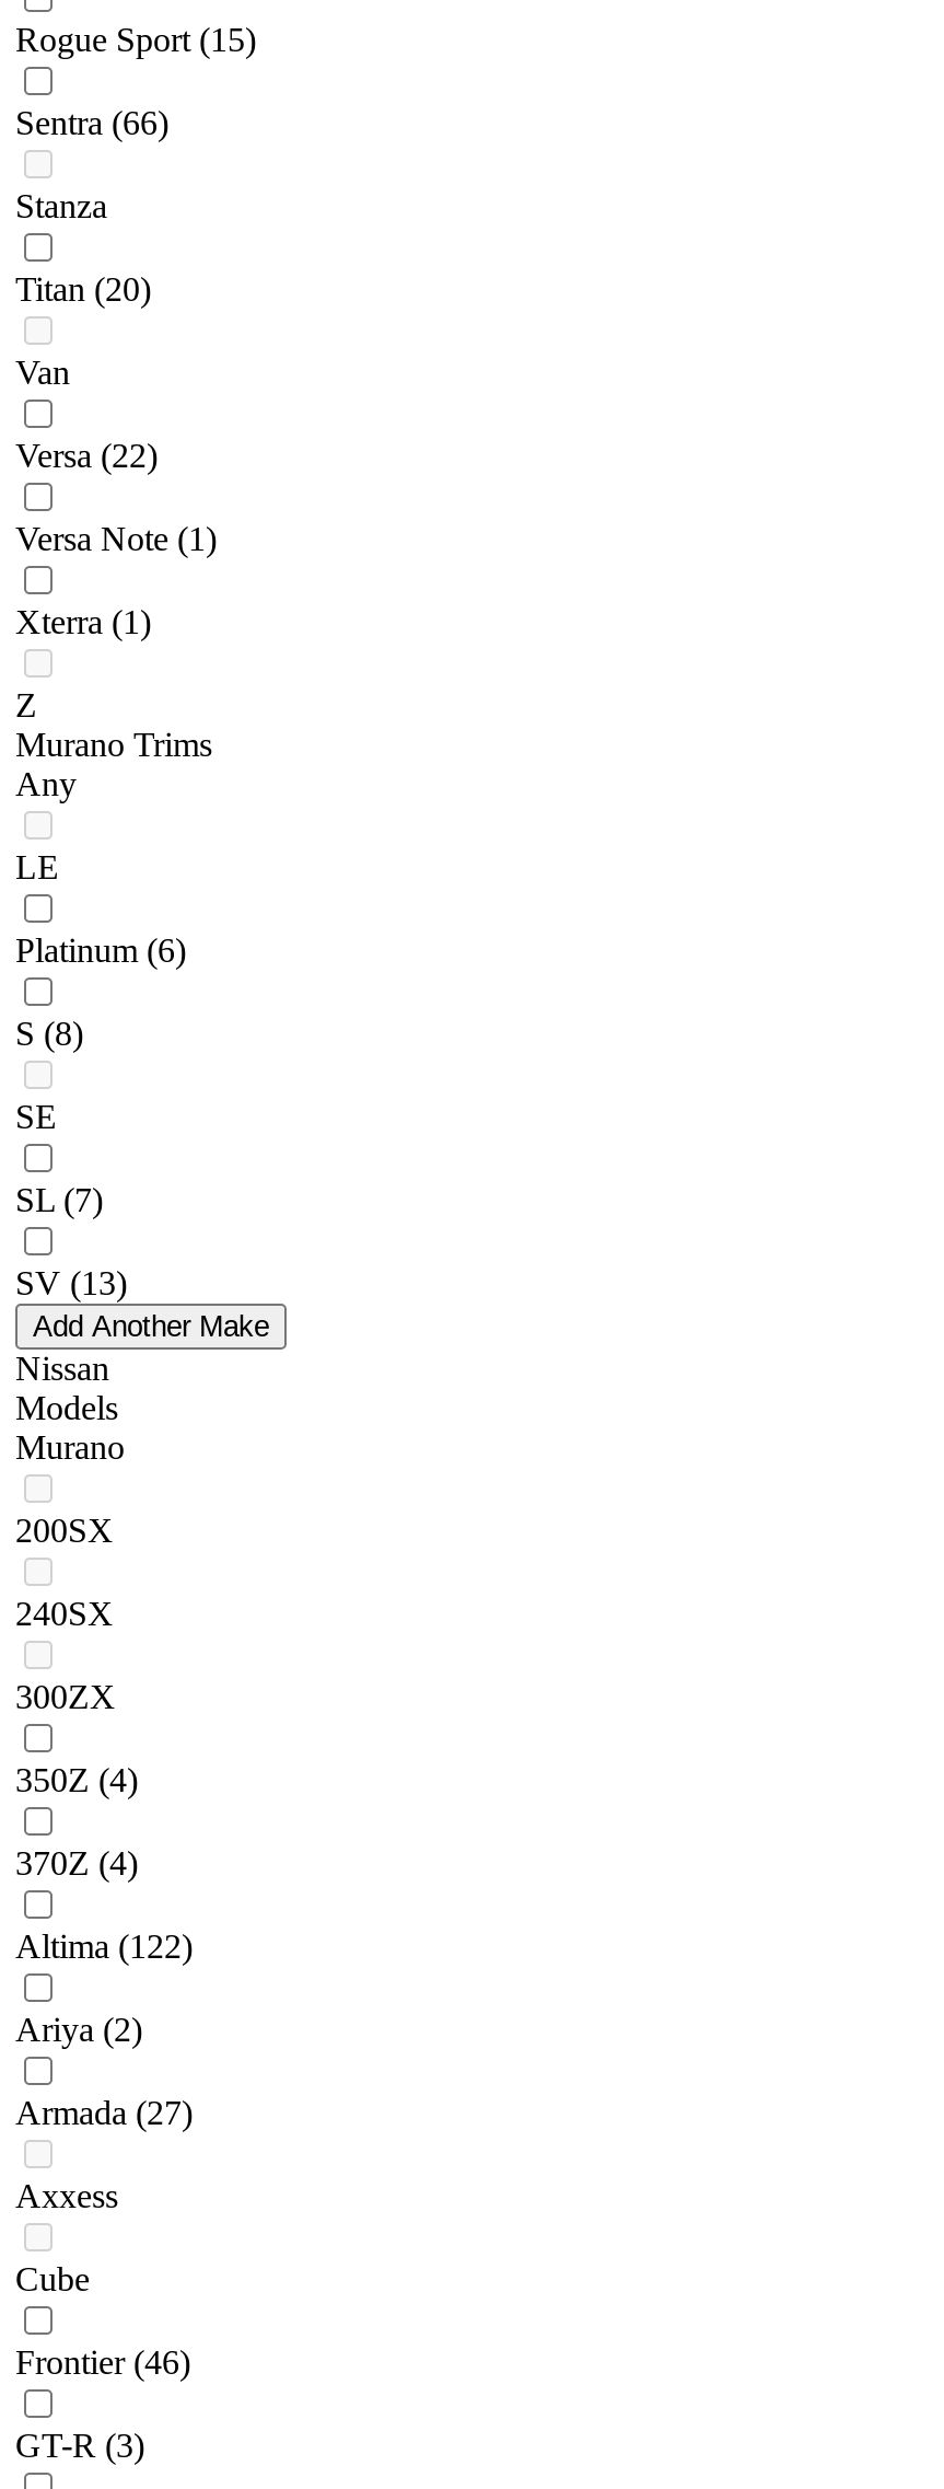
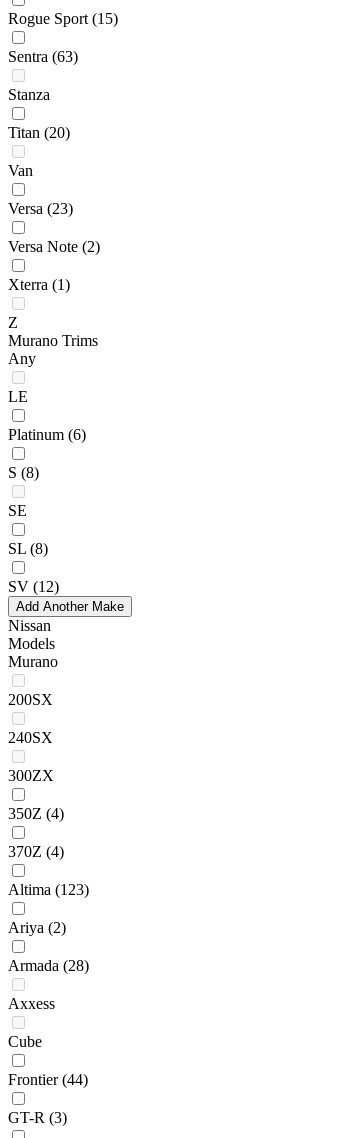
- Sentra (66)
+ Sentra (63)

- Versa (22)
+ Versa (23)

- Versa Note (1)
+ Versa Note (2)

- SL (7)
+ SL (8)

- SV (13)
+ SV (12)

- Altima (122)
+ Altima (123)

- Armada (27)
+ Armada (28)

- Frontier (46)
+ Frontier (44)
